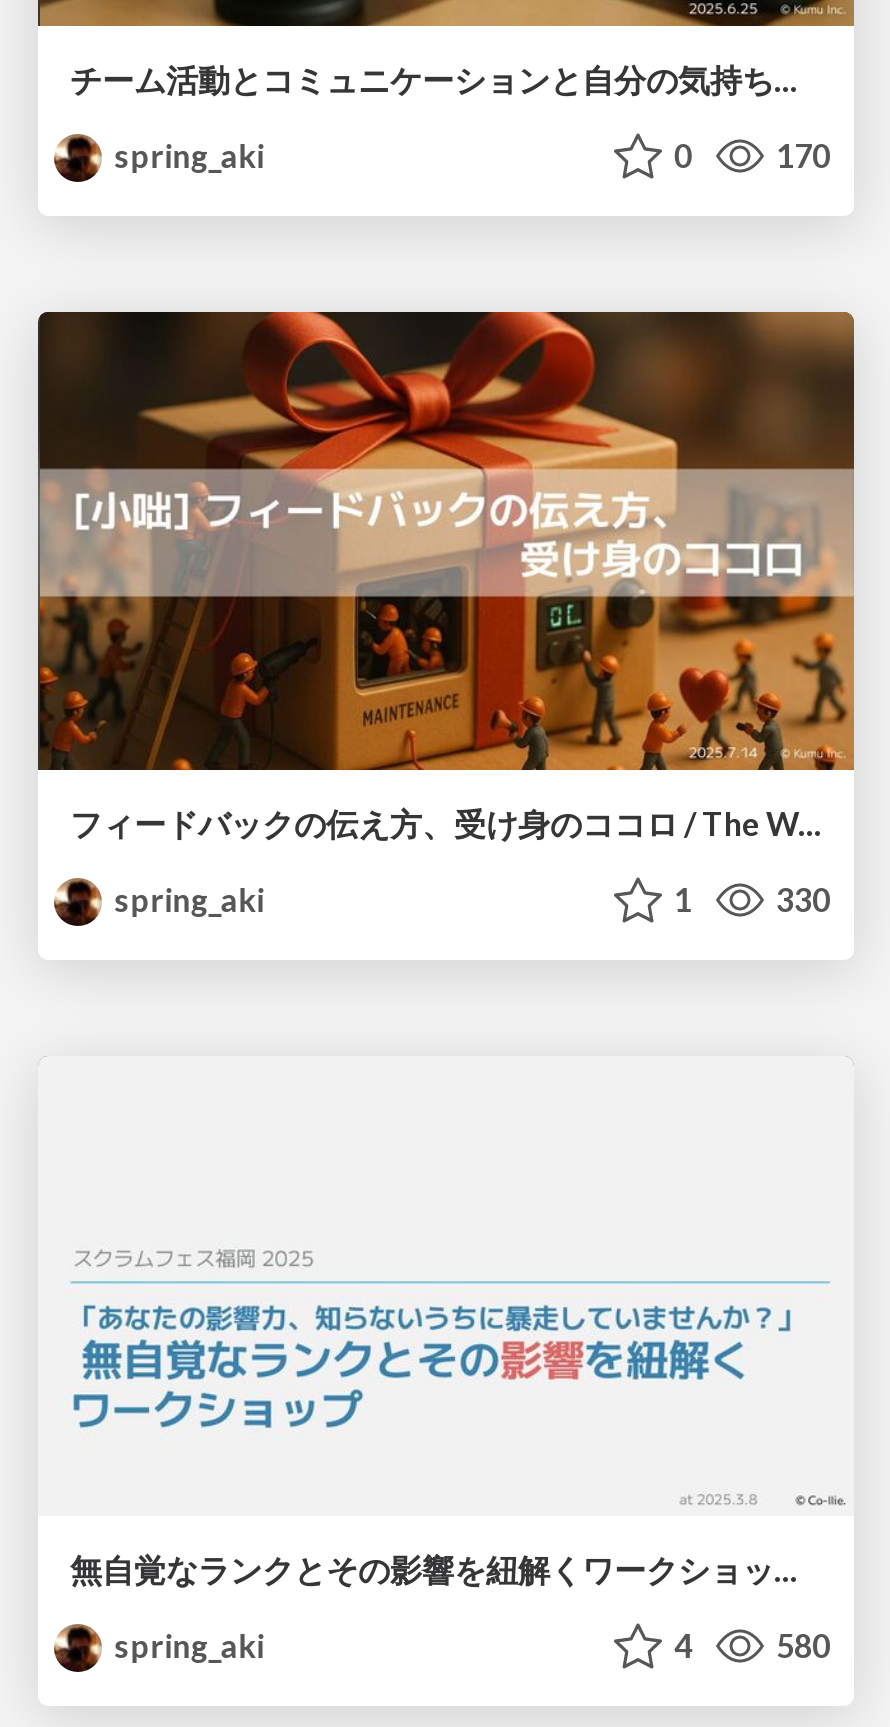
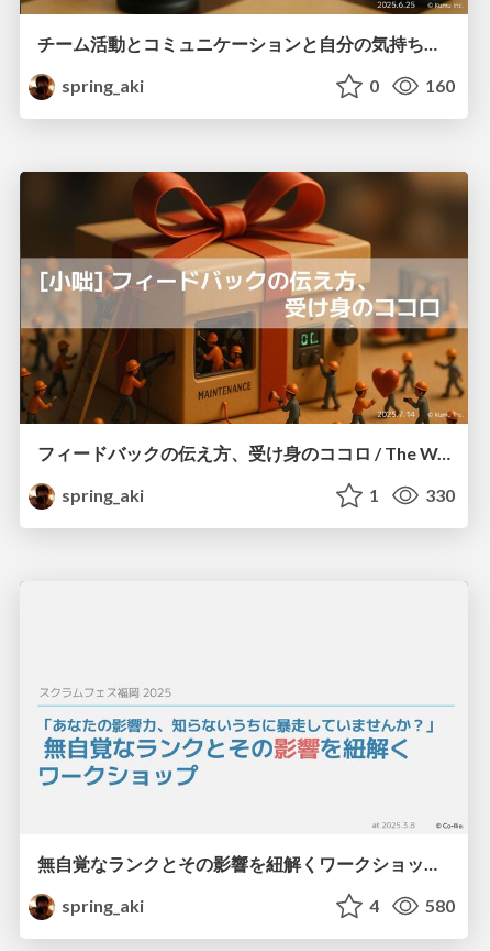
- 170
+ 160
